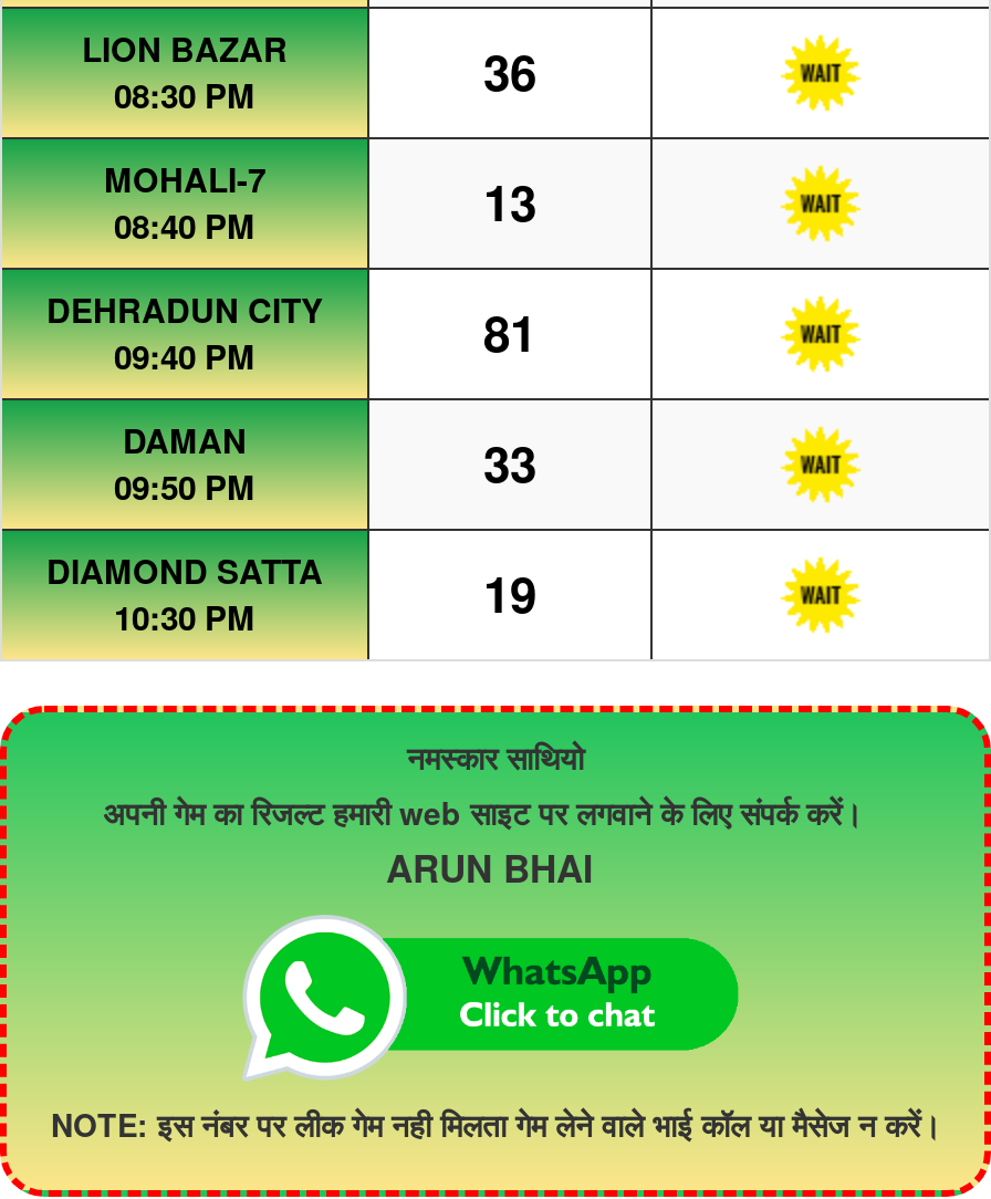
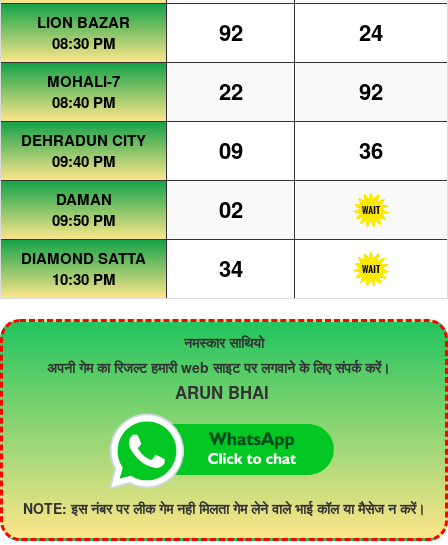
- 36
+ 92
+ 24

- 13
+ 22
+ 92

- 81
+ 09
+ 36

- 33
+ 02

- 19
+ 34
